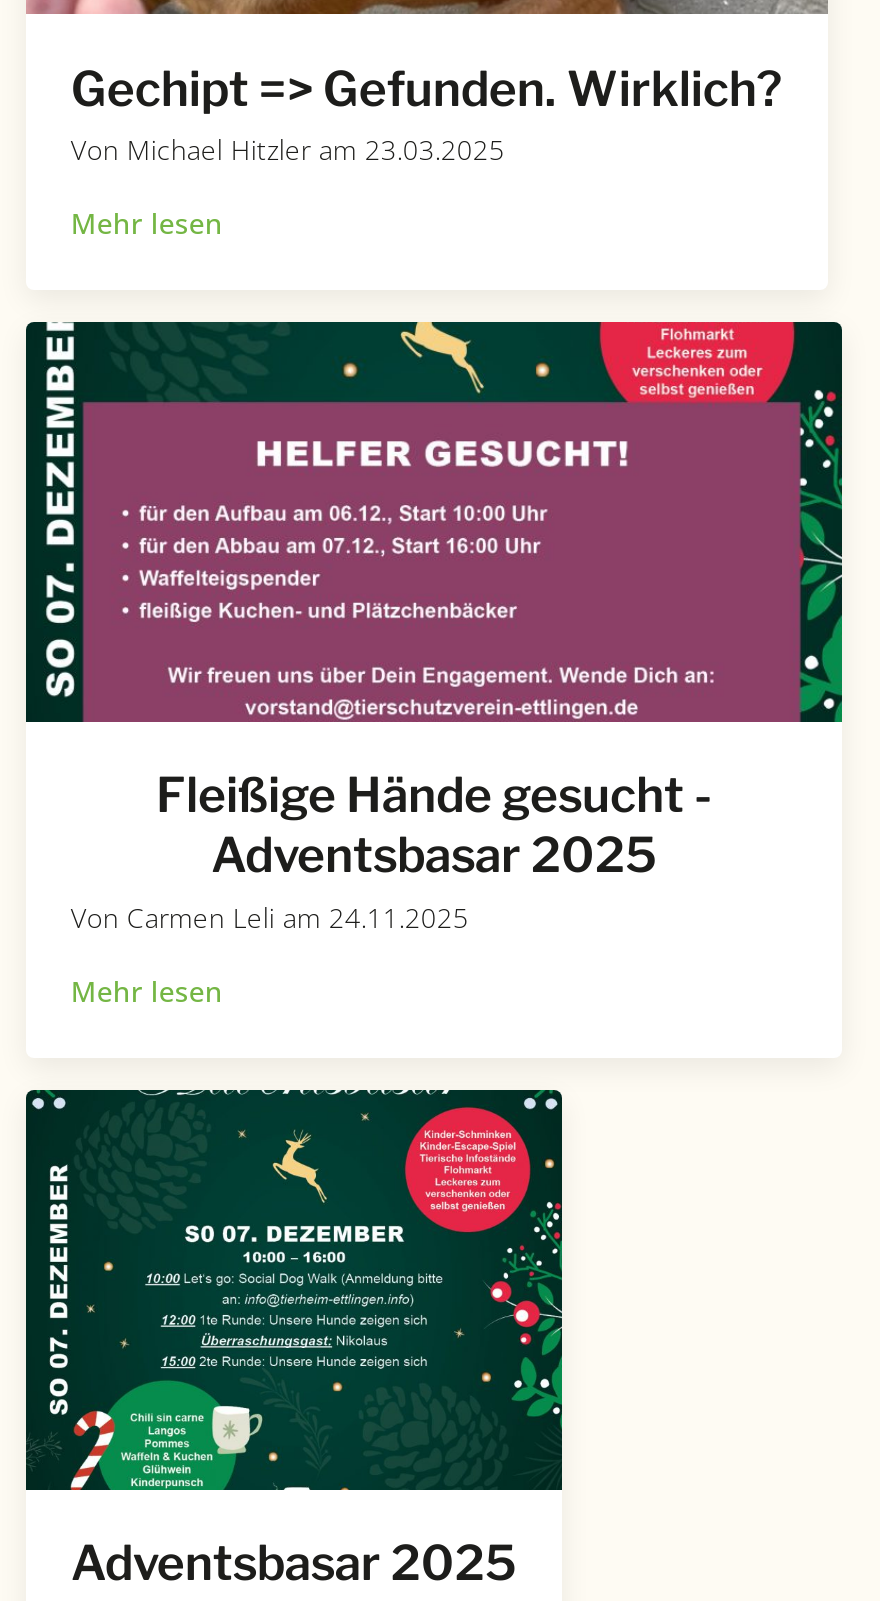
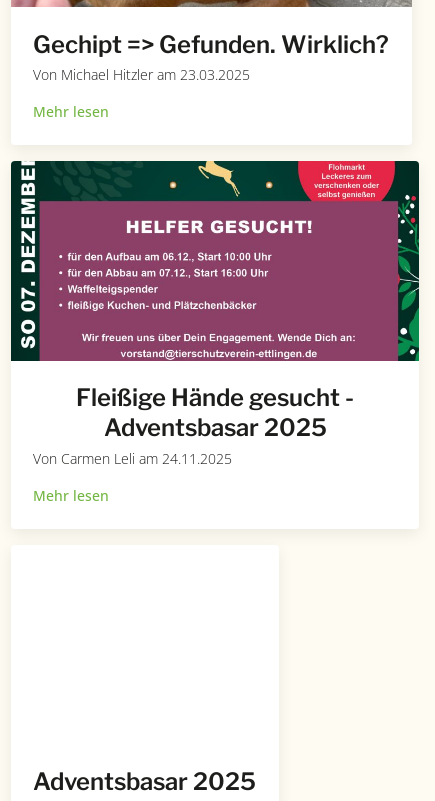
- [image]
